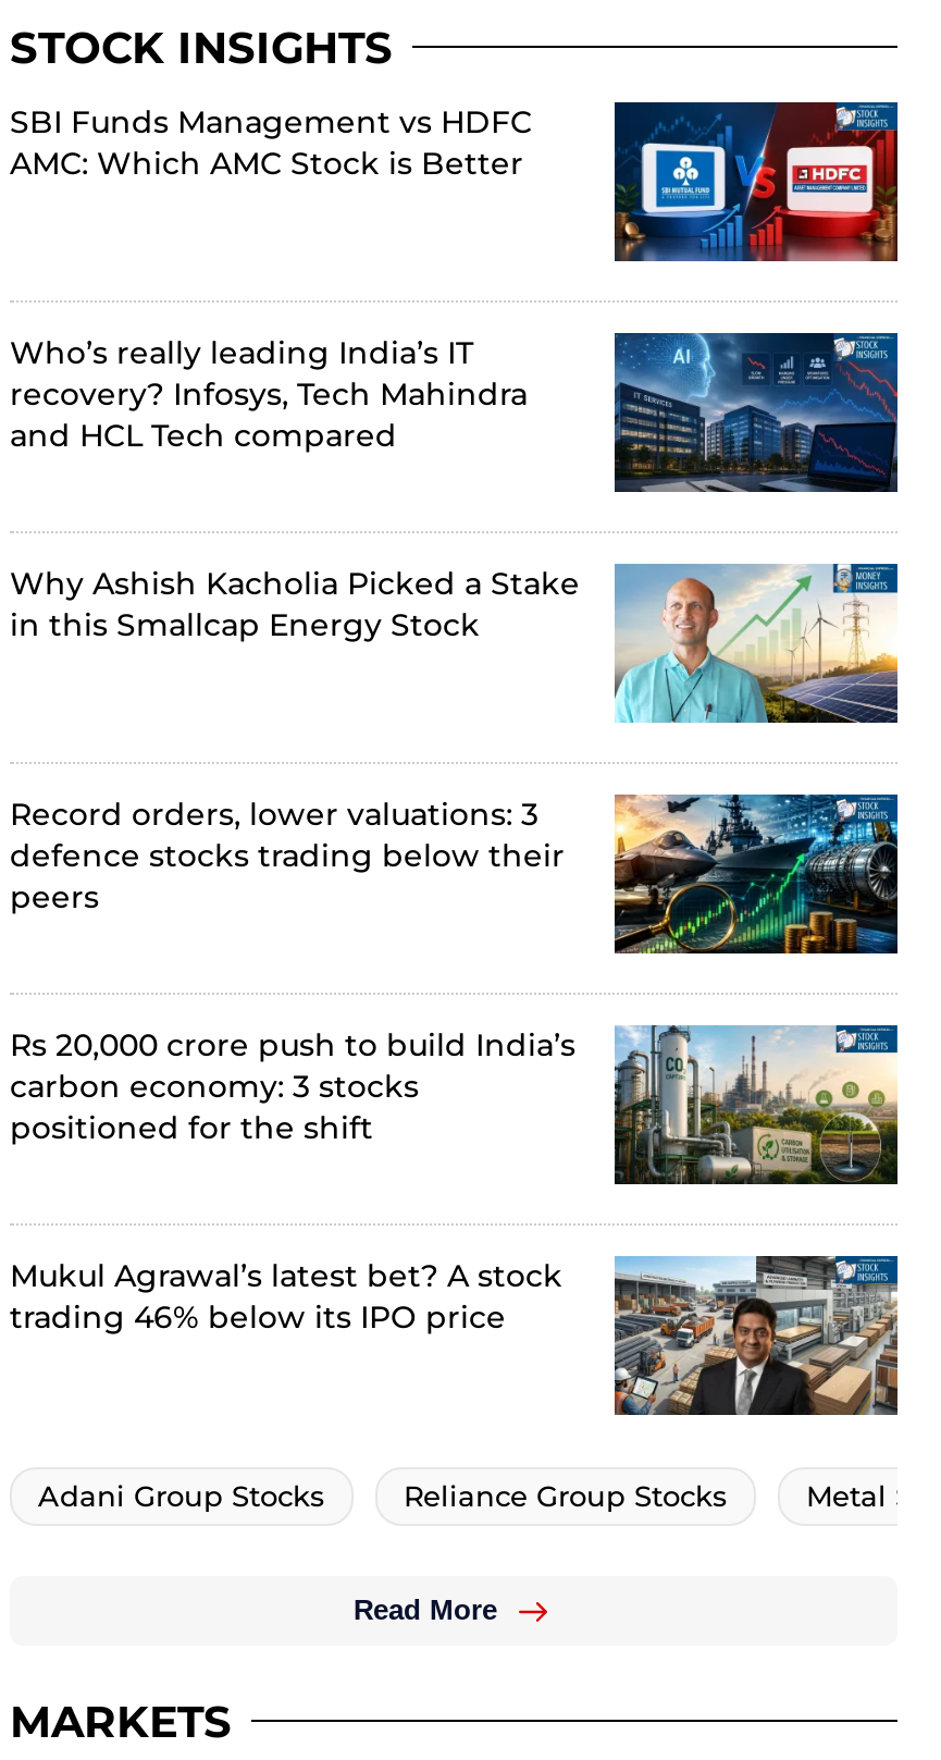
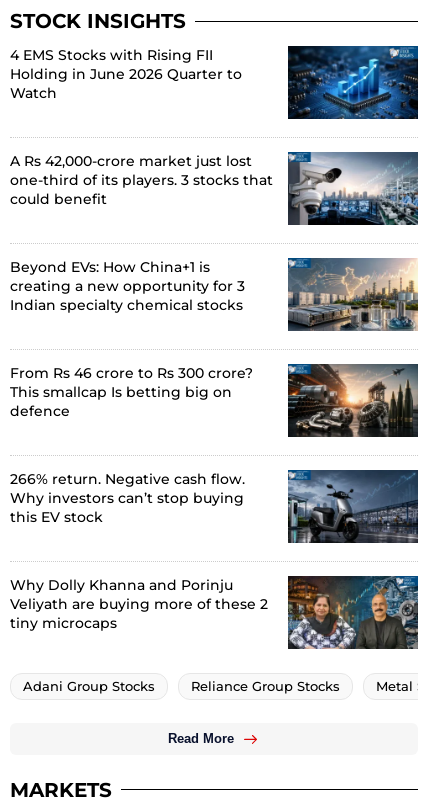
- SBI Funds Management vs HDFC
- AMC: Which AMC Stock is Better
+ 4 EMS Stocks with Rising FII
+ Holding in June 2026 Quarter to
+ Watch

- [image]
+ [image]

- [image]
- Who’s really leading India’s IT
- recovery? Infosys, Tech Mahindra
- and HCL Tech compared
+ [image]
+ A Rs 42,000-crore market just lost
+ one-third of its players. 3 stocks that
+ could benefit

- Why Ashish Kacholia Picked a Stake
- in this Smallcap Energy Stock
+ Beyond EVs: How China+1 is
+ creating a new opportunity for 3
+ Indian specialty chemical stocks

- [image]
+ [image]

- [image]
- Record orders, lower valuations: 3
- defence stocks trading below their
- peers
+ [image]
+ From Rs 46 crore to Rs 300 crore?
+ This smallcap Is betting big on
+ defence

- Rs 20,000 crore push to build India’s
- carbon economy: 3 stocks
- positioned for the shift
+ 266% return. Negative cash flow.
+ Why investors can’t stop buying
+ this EV stock

- [image]
+ [image]

- [image]
- Mukul Agrawal’s latest bet? A stock
- trading 46% below its IPO price
+ [image]
+ Why Dolly Khanna and Porinju
+ Veliyath are buying more of these 2
+ tiny microcaps
